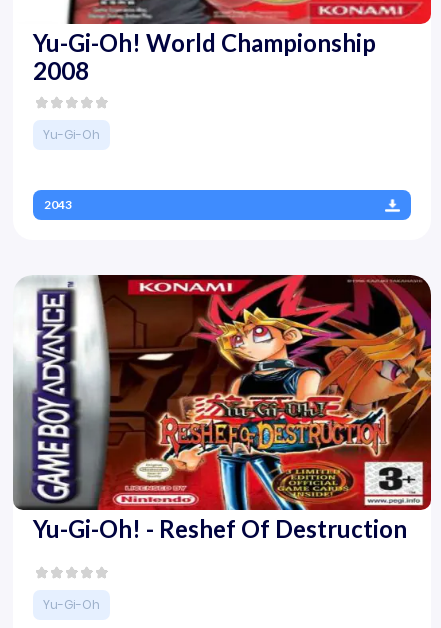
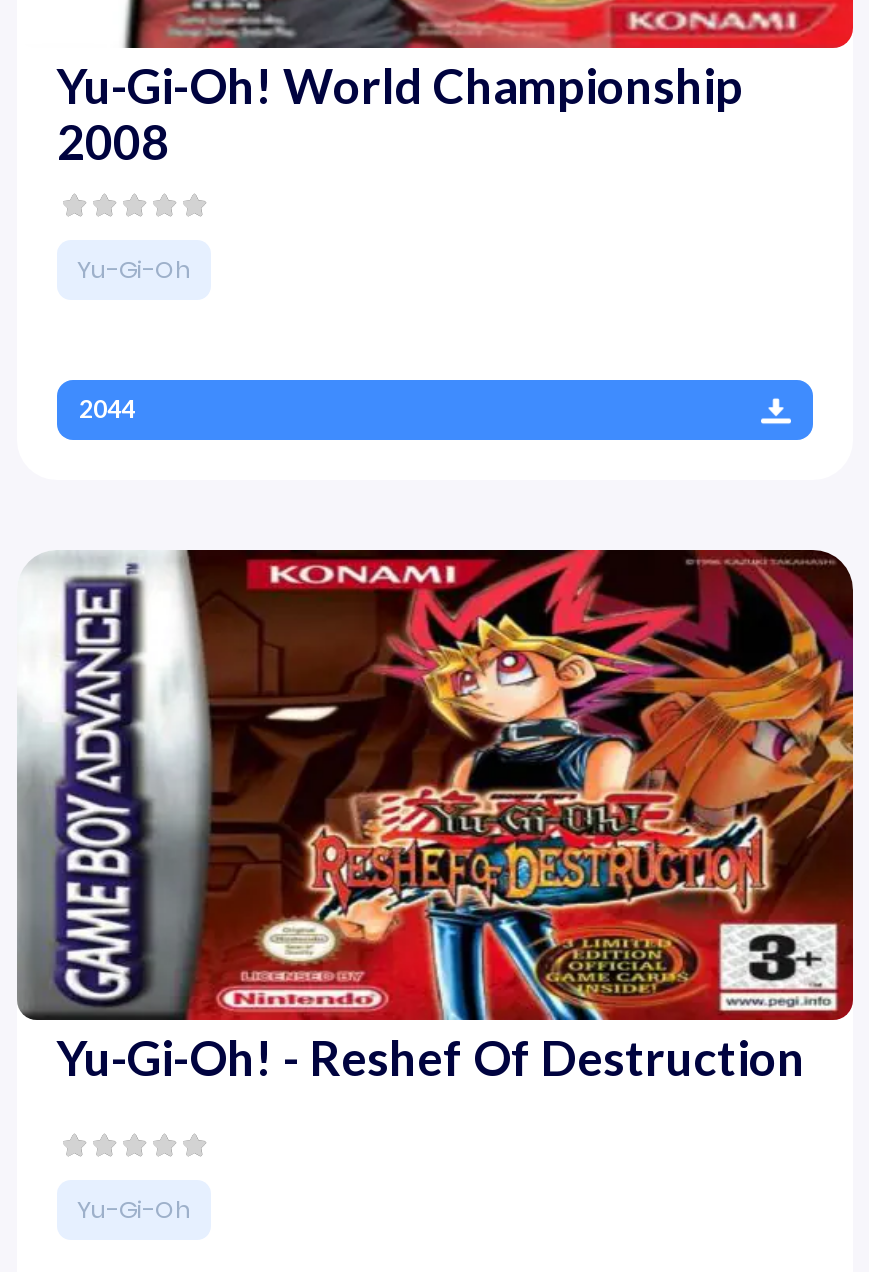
- 2043
+ 2044
